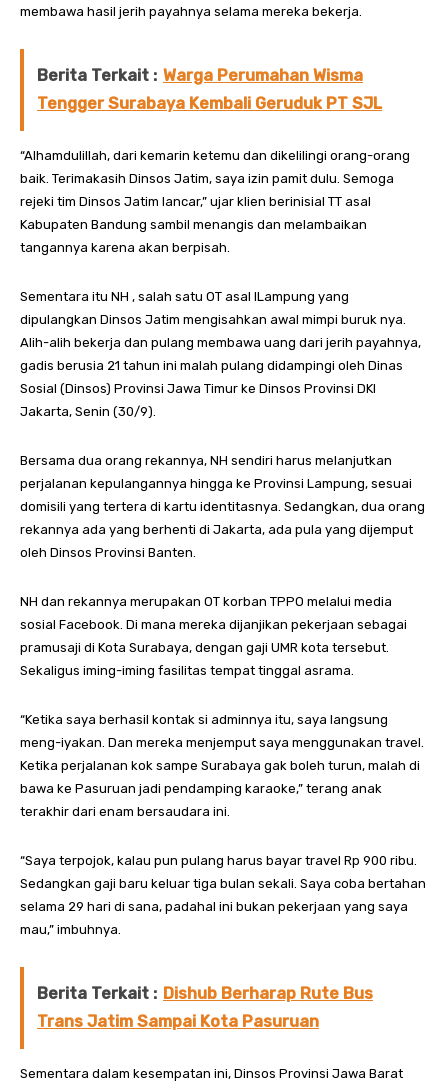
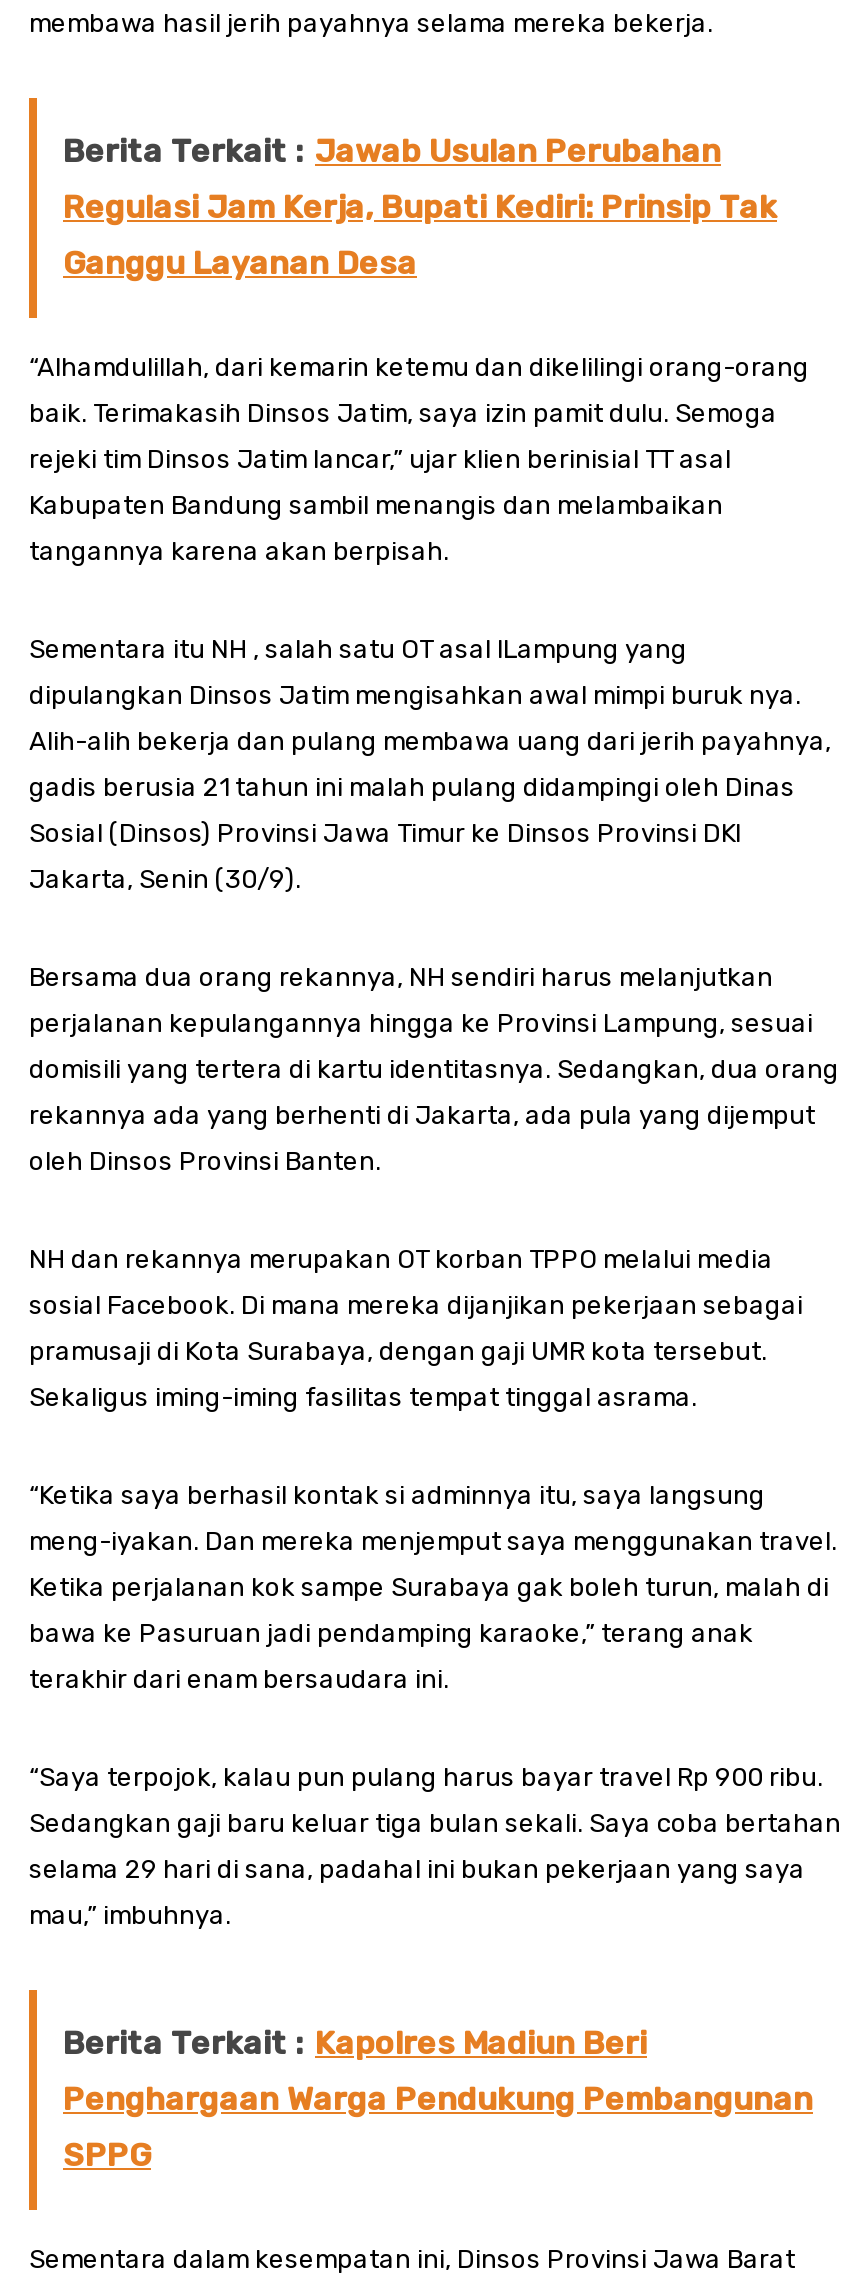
- Berita Terkait : Warga Perumahan Wisma
- Tengger Surabaya Kembali Geruduk PT SJL
+ Berita Terkait : Jawab Usulan Perubahan
+ Regulasi Jam Kerja, Bupati Kediri: Prinsip Tak
+ Ganggu Layanan Desa

- Berita Terkait : Dishub Berharap Rute Bus
- Trans Jatim Sampai Kota Pasuruan
+ Berita Terkait : Kapolres Madiun Beri
+ Penghargaan Warga Pendukung Pembangunan
+ SPPG
